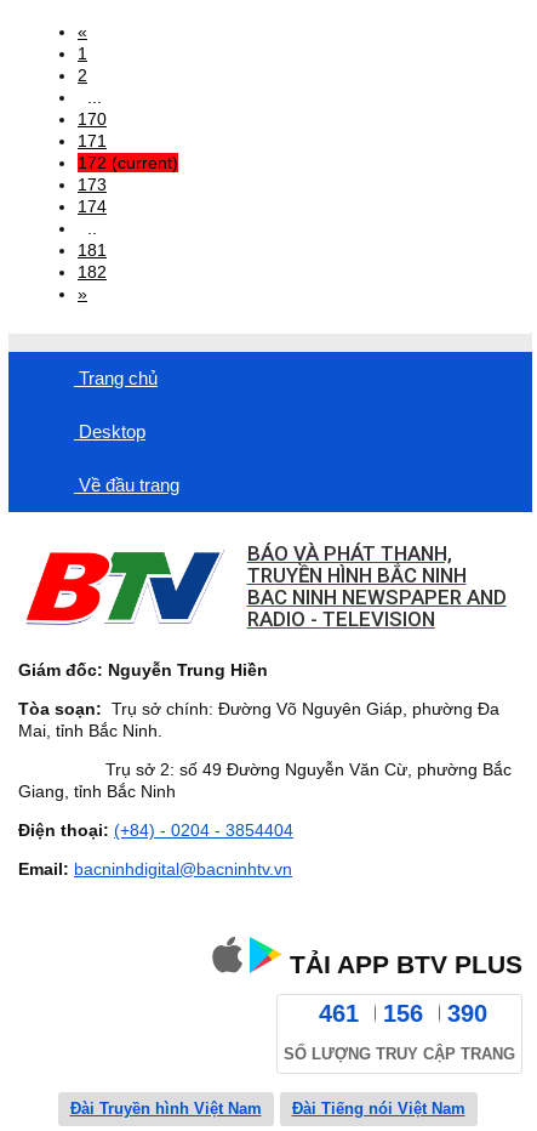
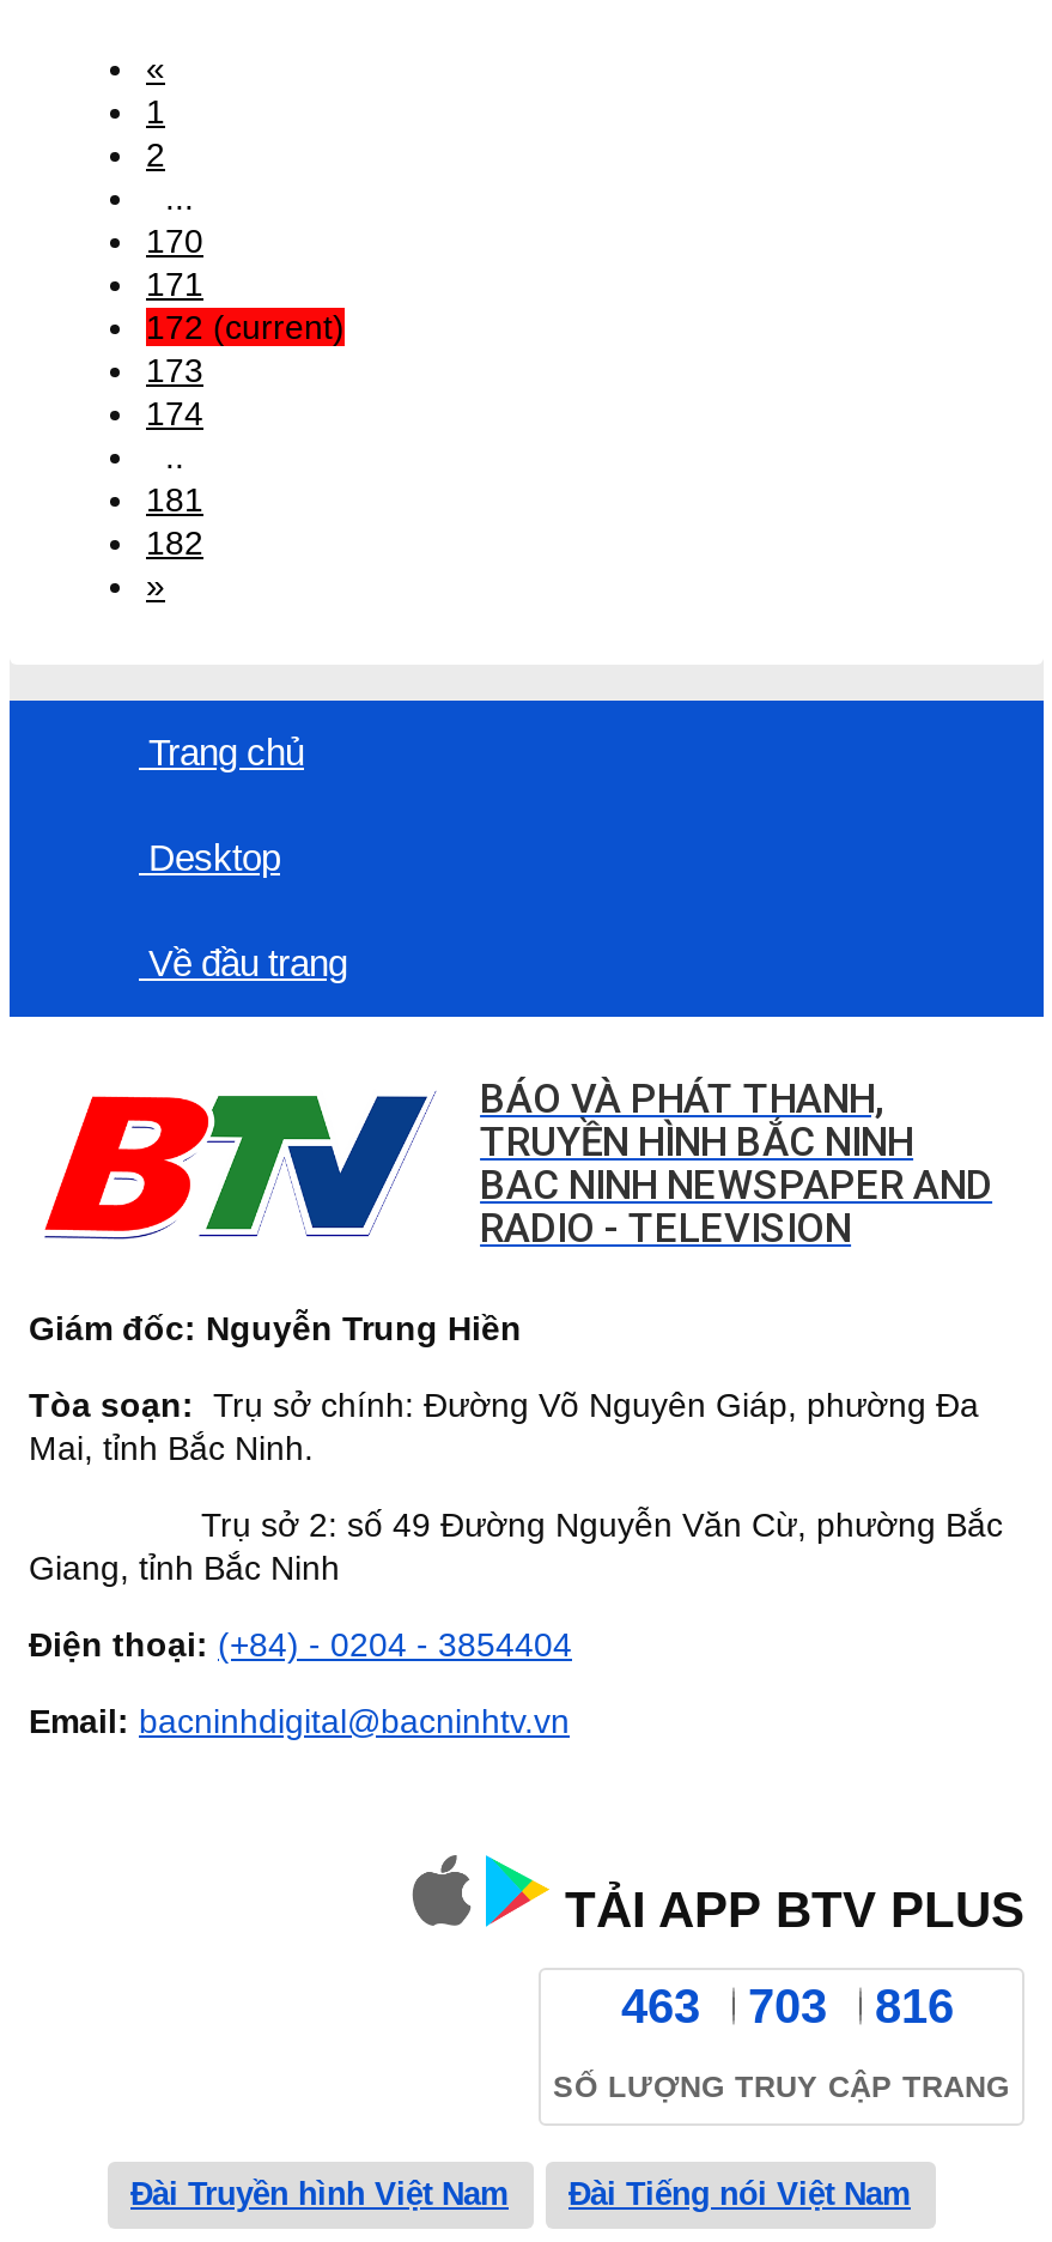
- 461
+ 463

- 156
+ 703

- 390
+ 816
